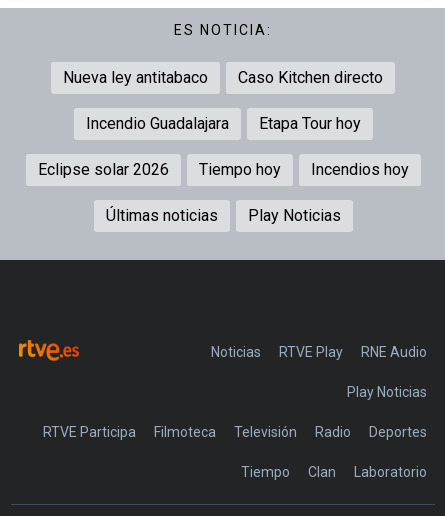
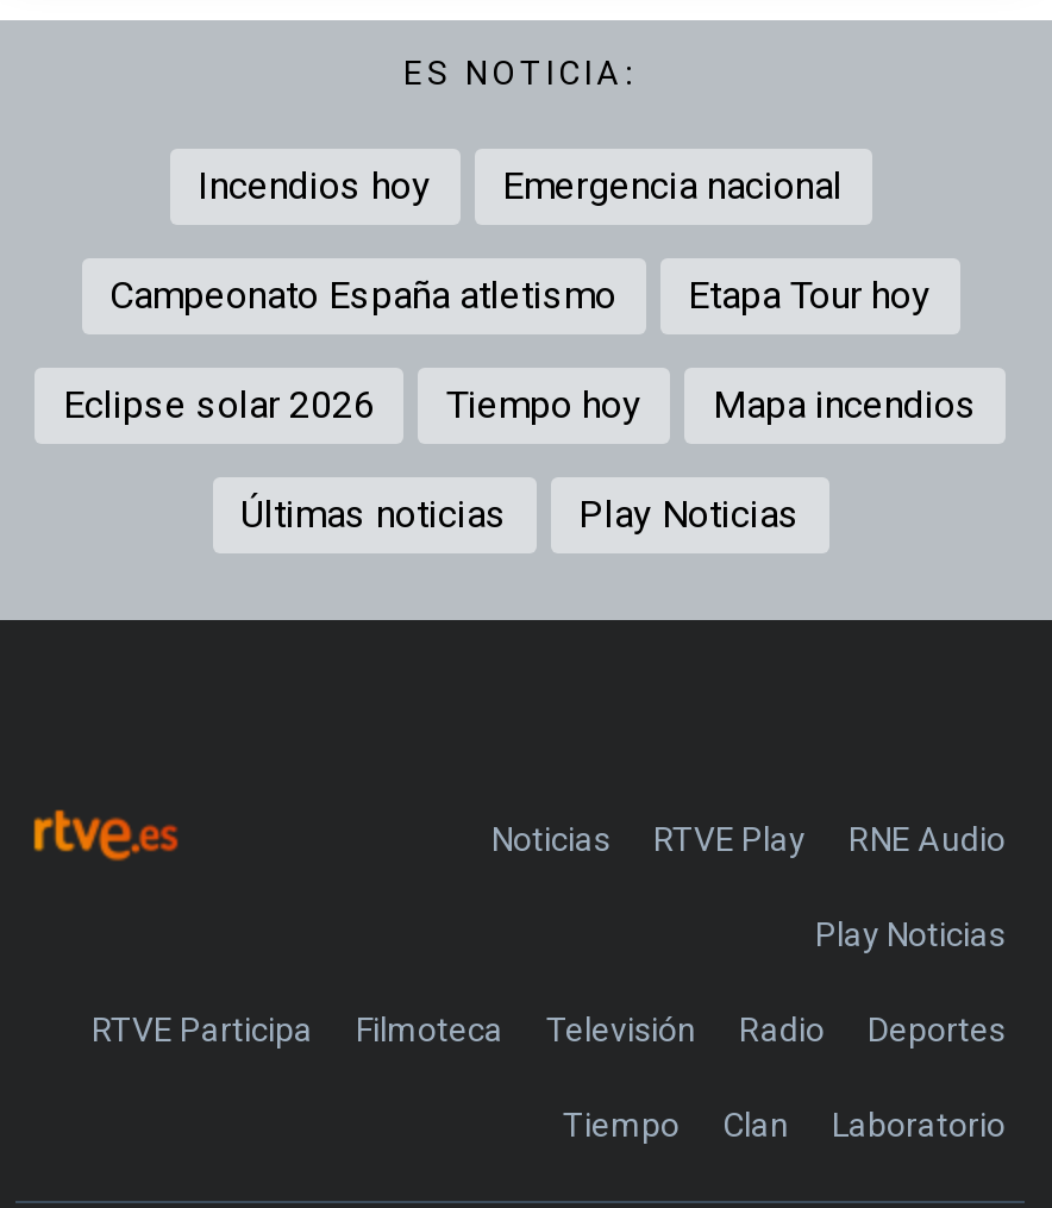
- Nueva ley antitabaco
- Caso Kitchen directo
+ Emergencia nacional

- Incendio Guadalajara
+ Campeonato España atletismo

moved up: Incendios hoy

+ Mapa incendios
